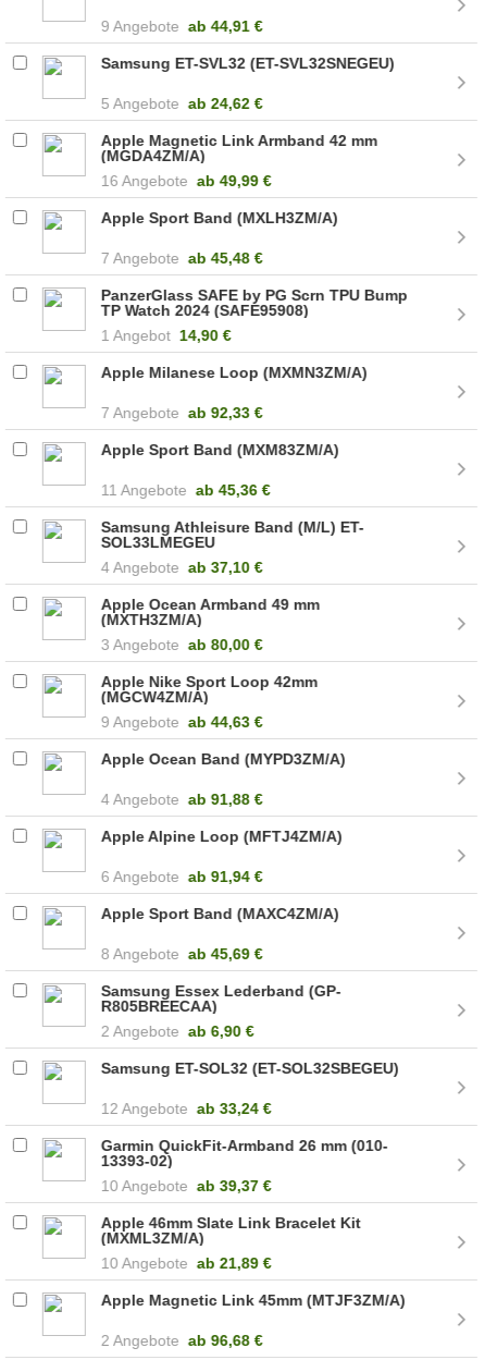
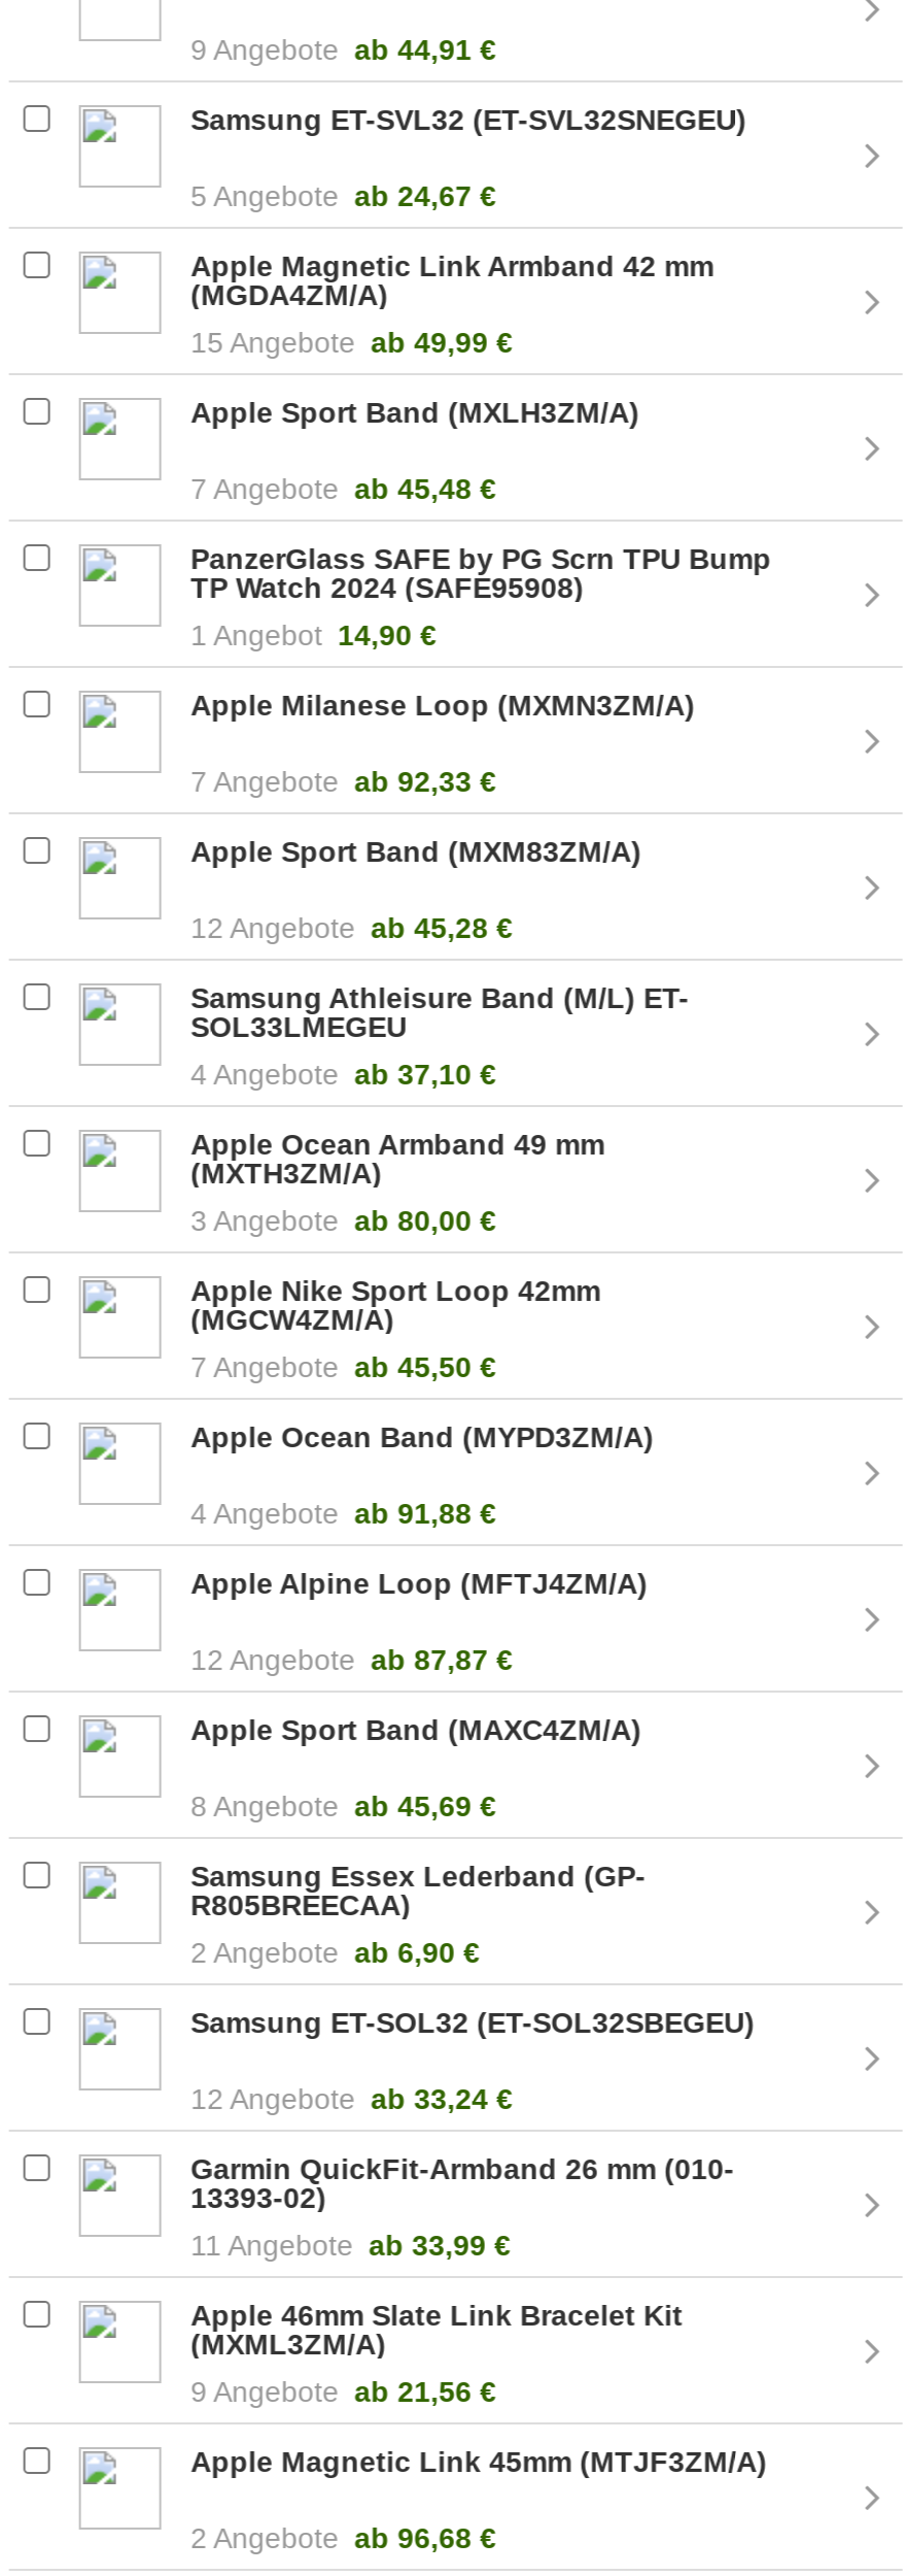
- 5 Angebote ab 24,62 €
+ 5 Angebote ab 24,67 €

- 16 Angebote ab 49,99 €
+ 15 Angebote ab 49,99 €

- 11 Angebote ab 45,36 €
+ 12 Angebote ab 45,28 €

- 9 Angebote ab 44,63 €
+ 7 Angebote ab 45,50 €

- 6 Angebote ab 91,94 €
+ 12 Angebote ab 87,87 €

- 10 Angebote ab 39,37 €
+ 11 Angebote ab 33,99 €

- 10 Angebote ab 21,89 €
+ 9 Angebote ab 21,56 €
